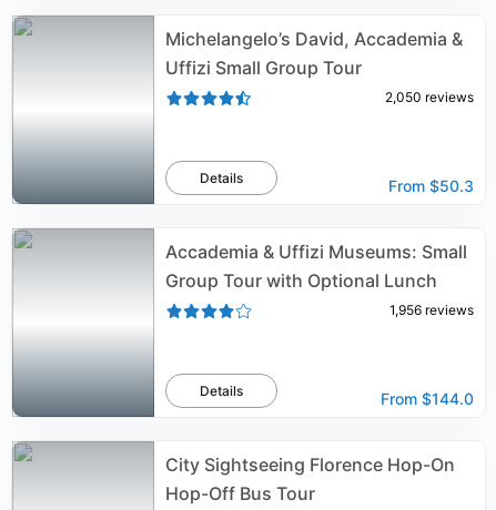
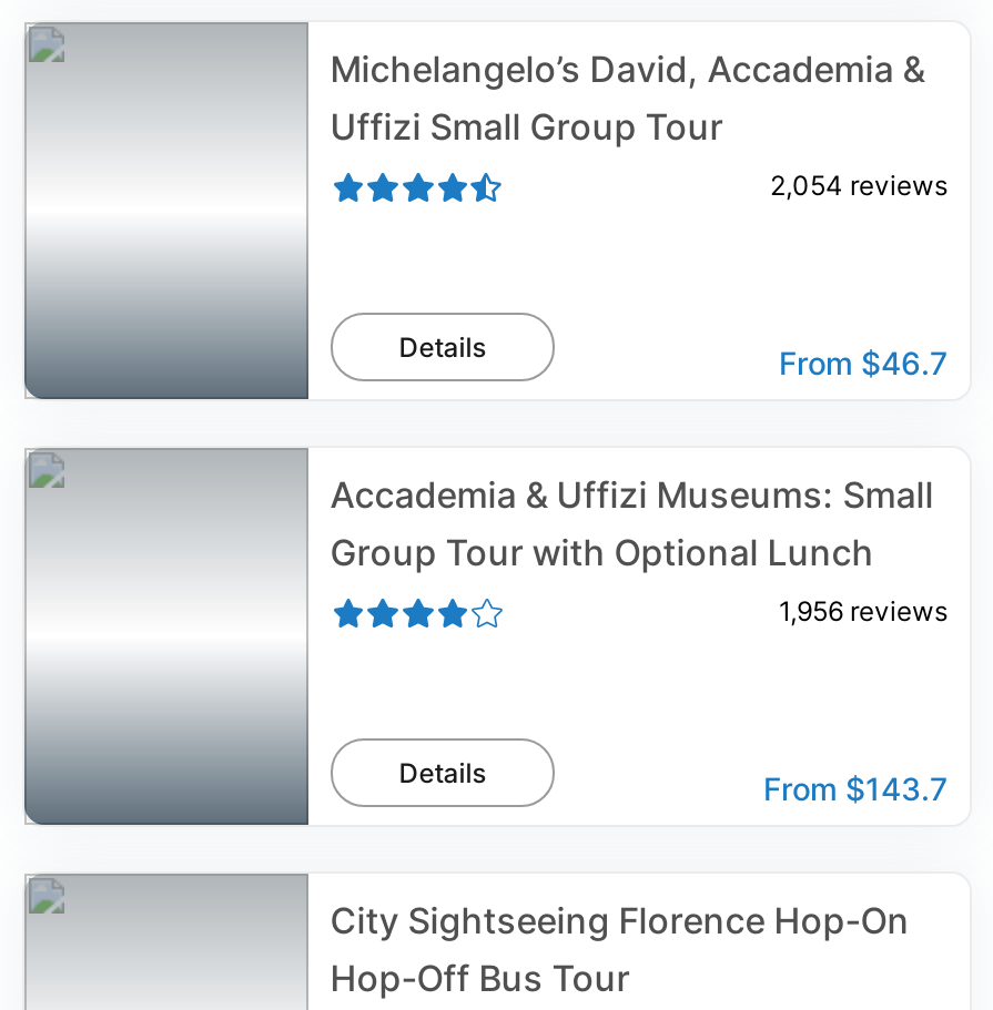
- 2,050 reviews
+ 2,054 reviews

- From $50.3
+ From $46.7

- From $144.0
+ From $143.7
